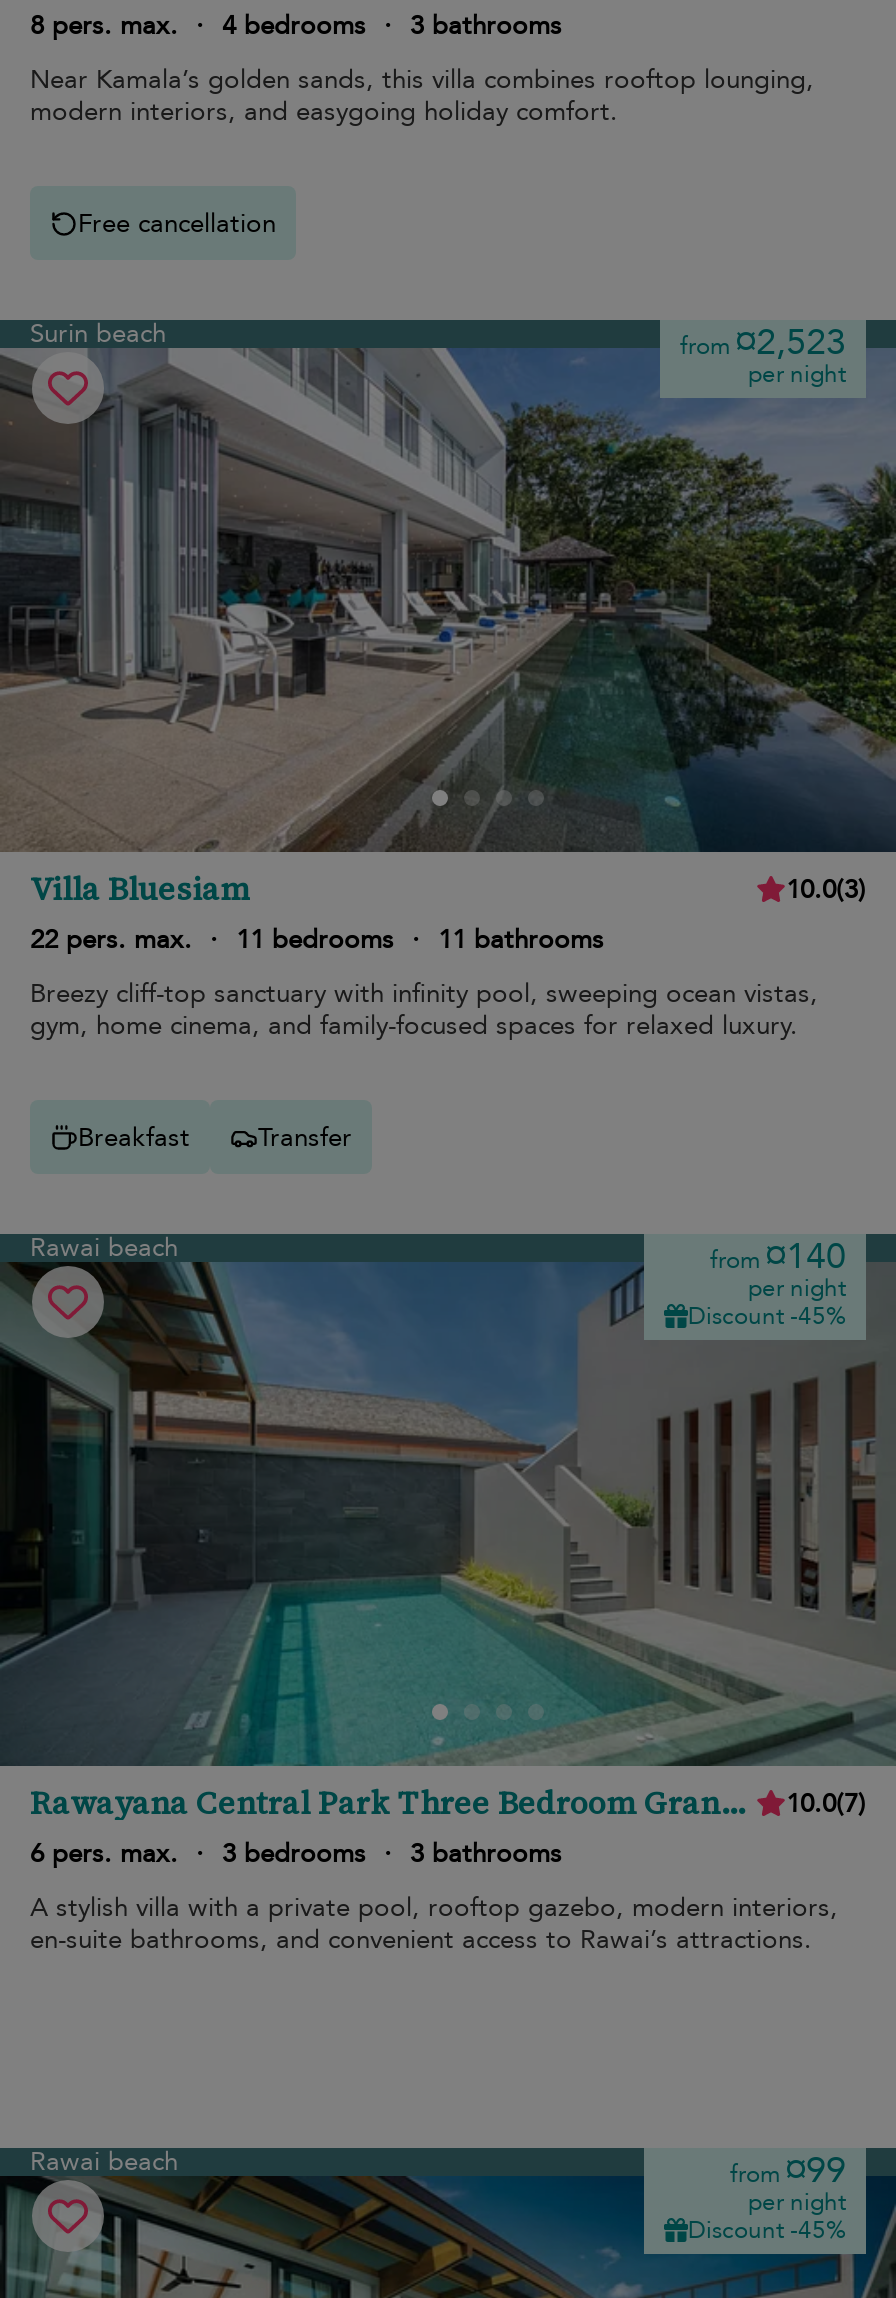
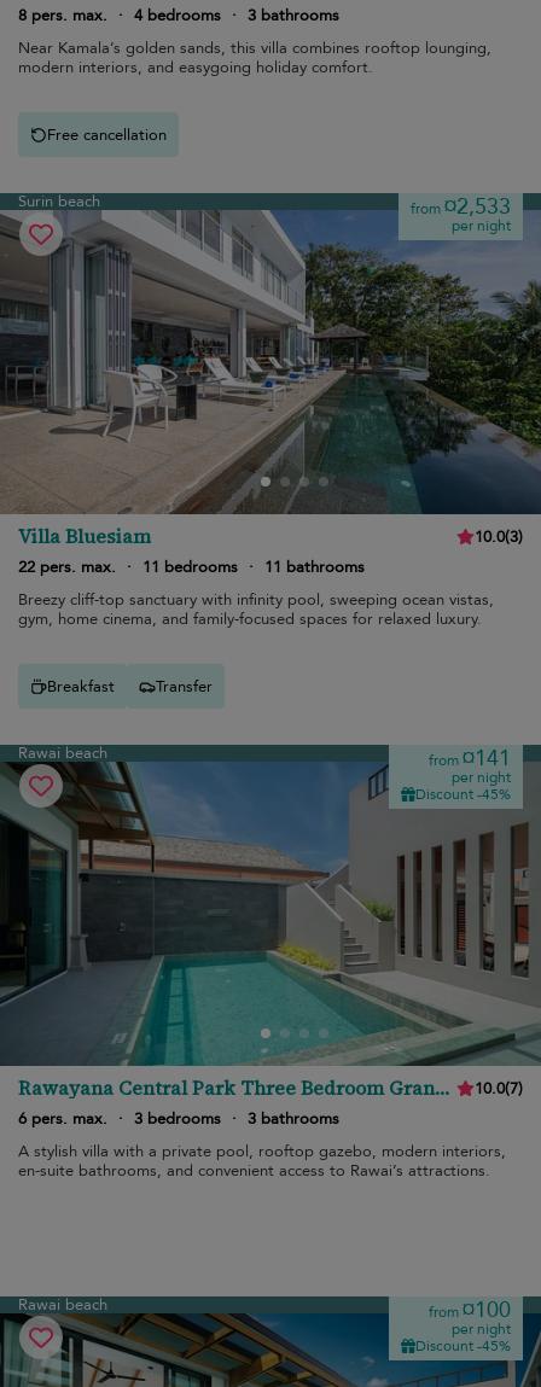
- from¤2,523
+ from¤2,533

- from¤140
+ from¤141

- from¤99
+ from¤100
